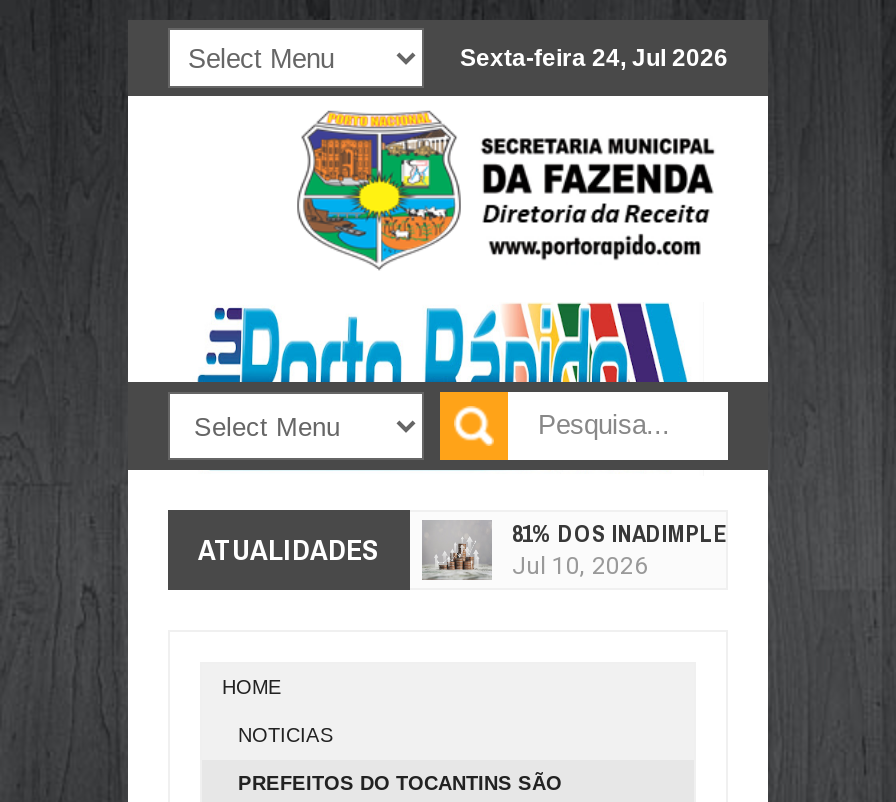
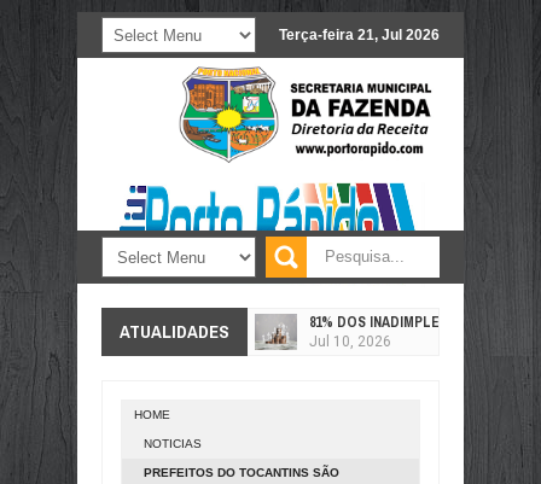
- Sexta-feira 24, Jul 2026
+ Terça-feira 21, Jul 2026
